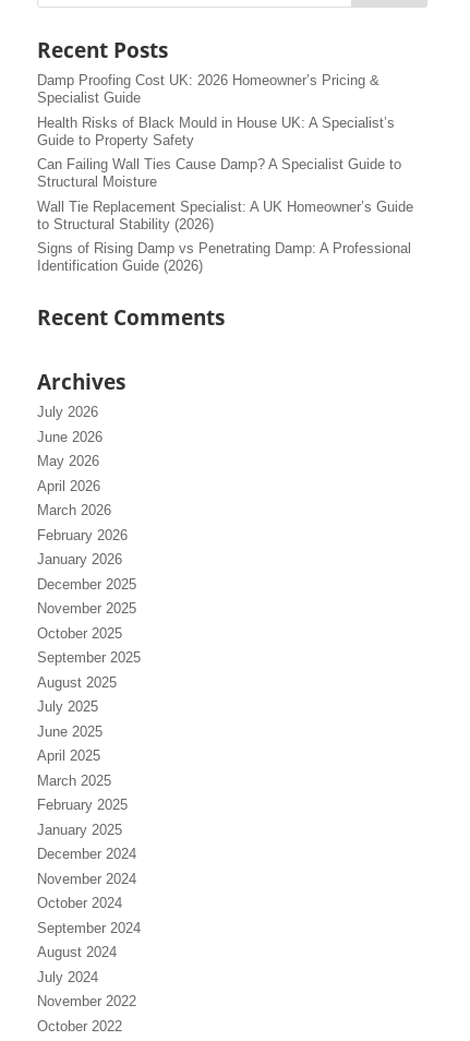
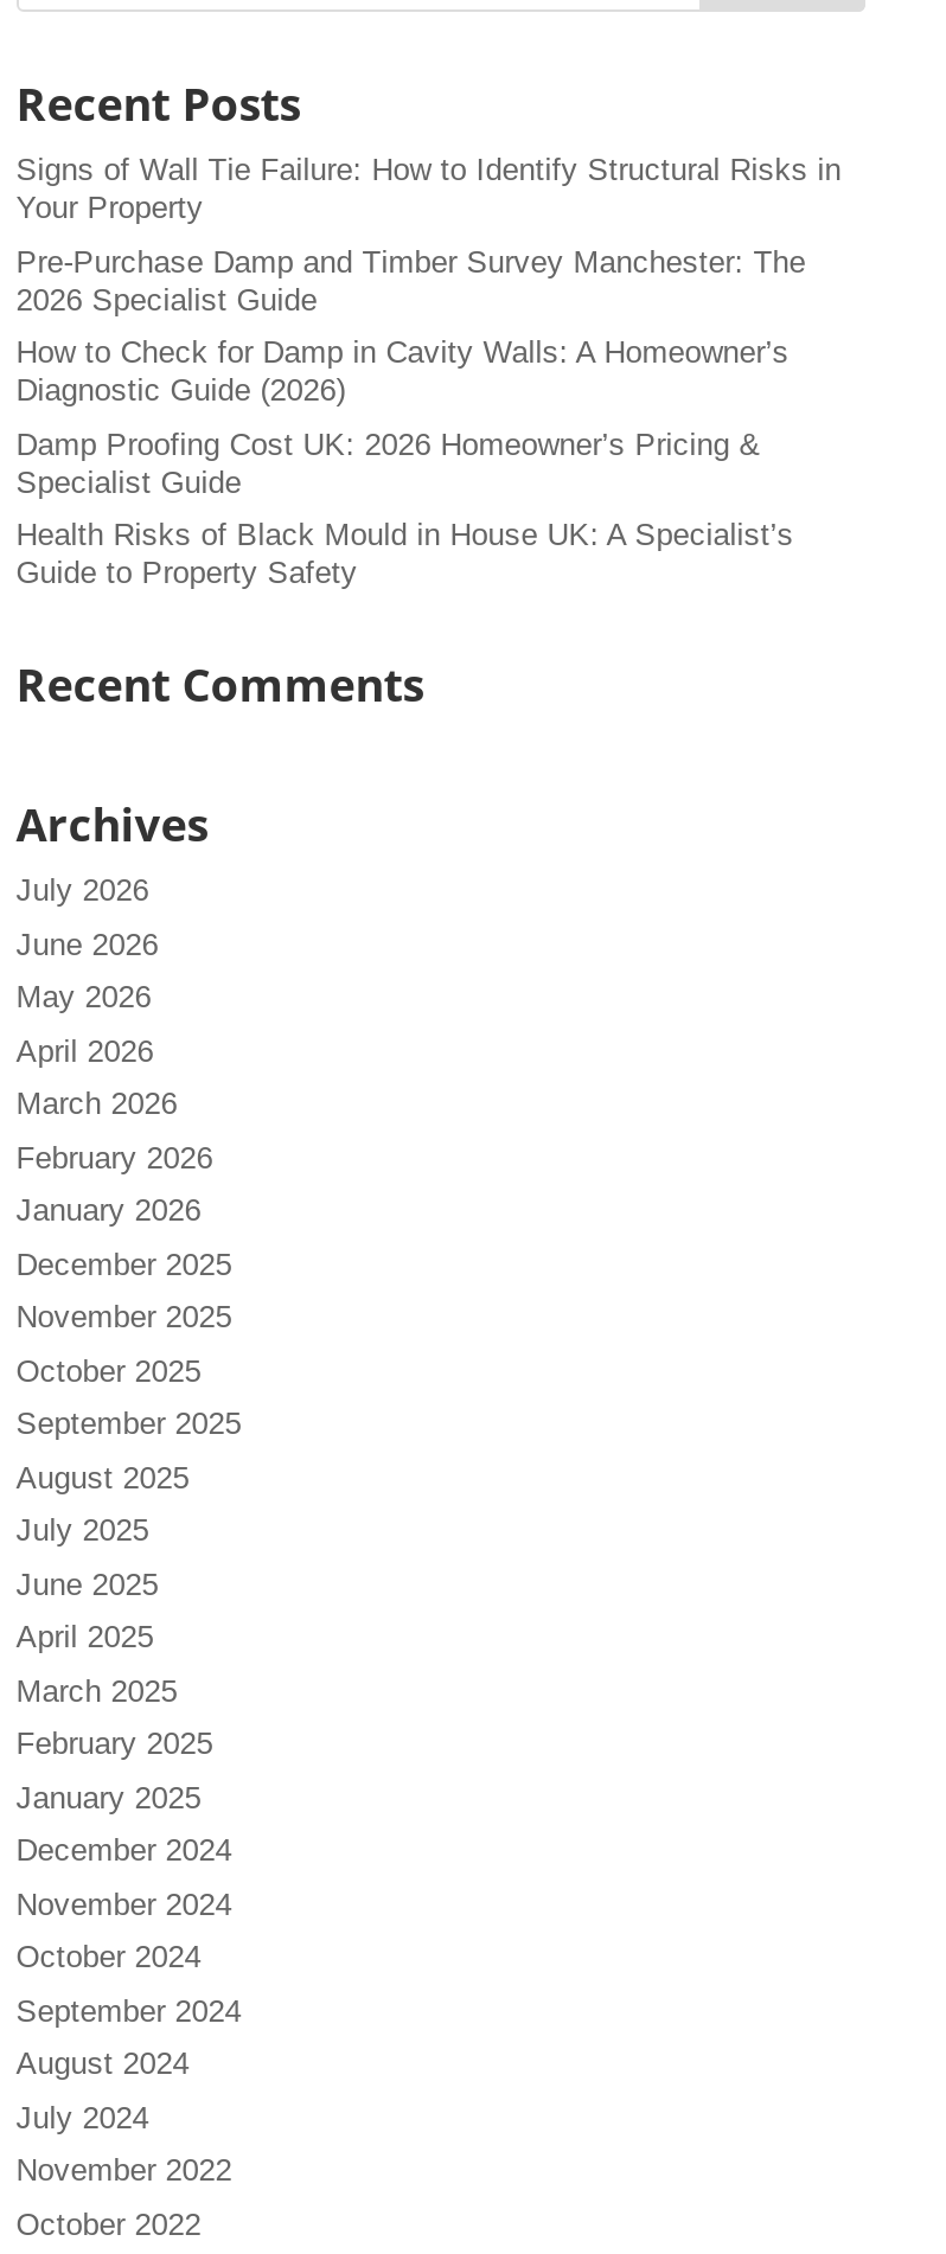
+ Signs of Wall Tie Failure: How to Identify Structural Risks in
+ Your Property
+ Pre-Purchase Damp and Timber Survey Manchester: The
+ 2026 Specialist Guide
+ How to Check for Damp in Cavity Walls: A Homeowner’s
+ Diagnostic Guide (2026)

moved down: Damp Proofing Cost UK: 2026 Homeowner’s Pricing & | Specialist Guide | Health Risks of Black Mould in House UK: A Specialist’s | Guide to Property Safety

- Can Failing Wall Ties Cause Damp? A Specialist Guide to
- Structural Moisture
- Wall Tie Replacement Specialist: A UK Homeowner’s Guide
- to Structural Stability (2026)
- Signs of Rising Damp vs Penetrating Damp: A Professional
- Identification Guide (2026)
